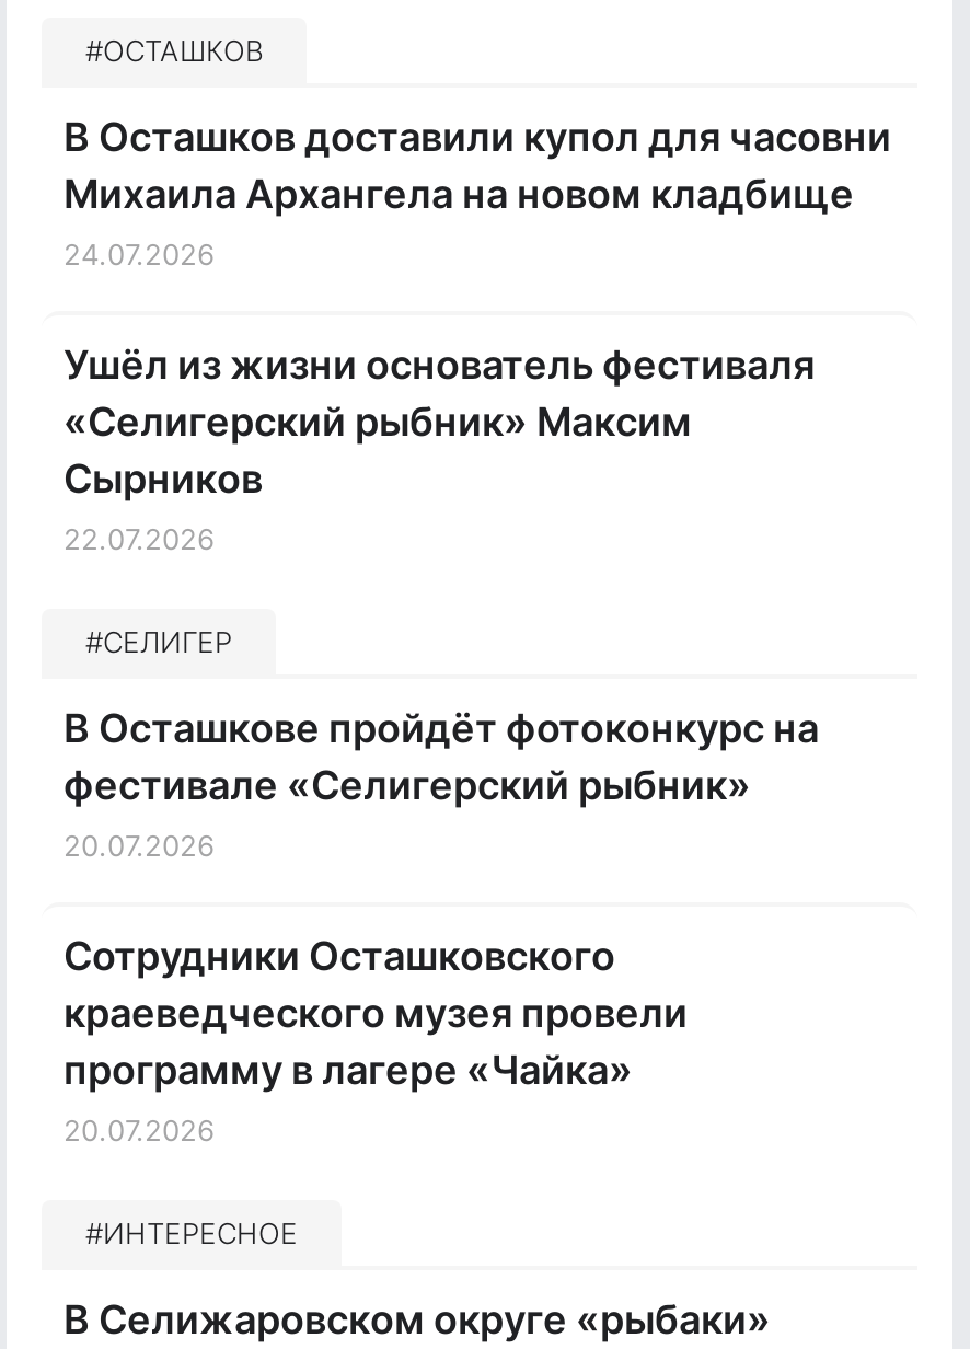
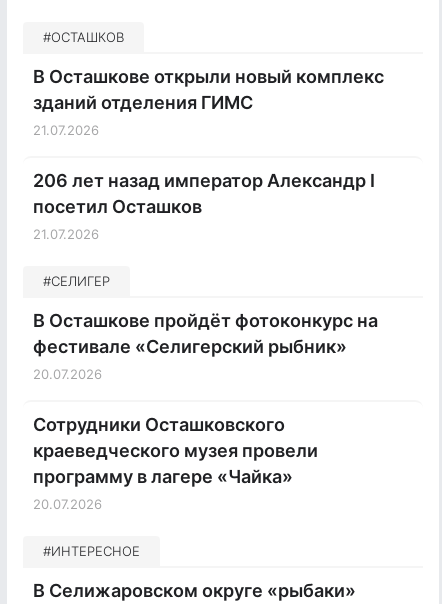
- В Осташков доставили купол для часовни
- Михаила Архангела на новом кладбище
- 24.07.2026
+ В Осташкове открыли новый комплекс
+ зданий отделения ГИМС
+ 21.07.2026

- Ушёл из жизни основатель фестиваля
- «Селигерский рыбник» Максим
- Сырников
- 22.07.2026
+ 206 лет назад император Александр I
+ посетил Осташков
+ 21.07.2026
